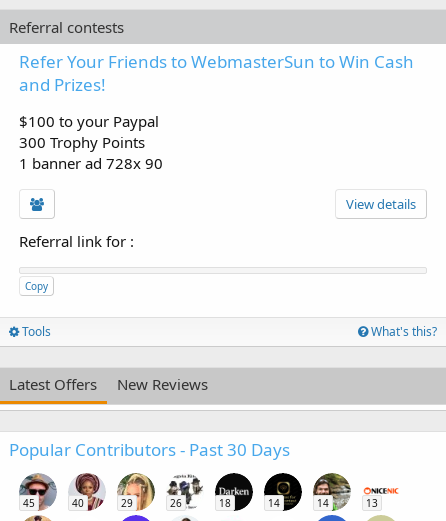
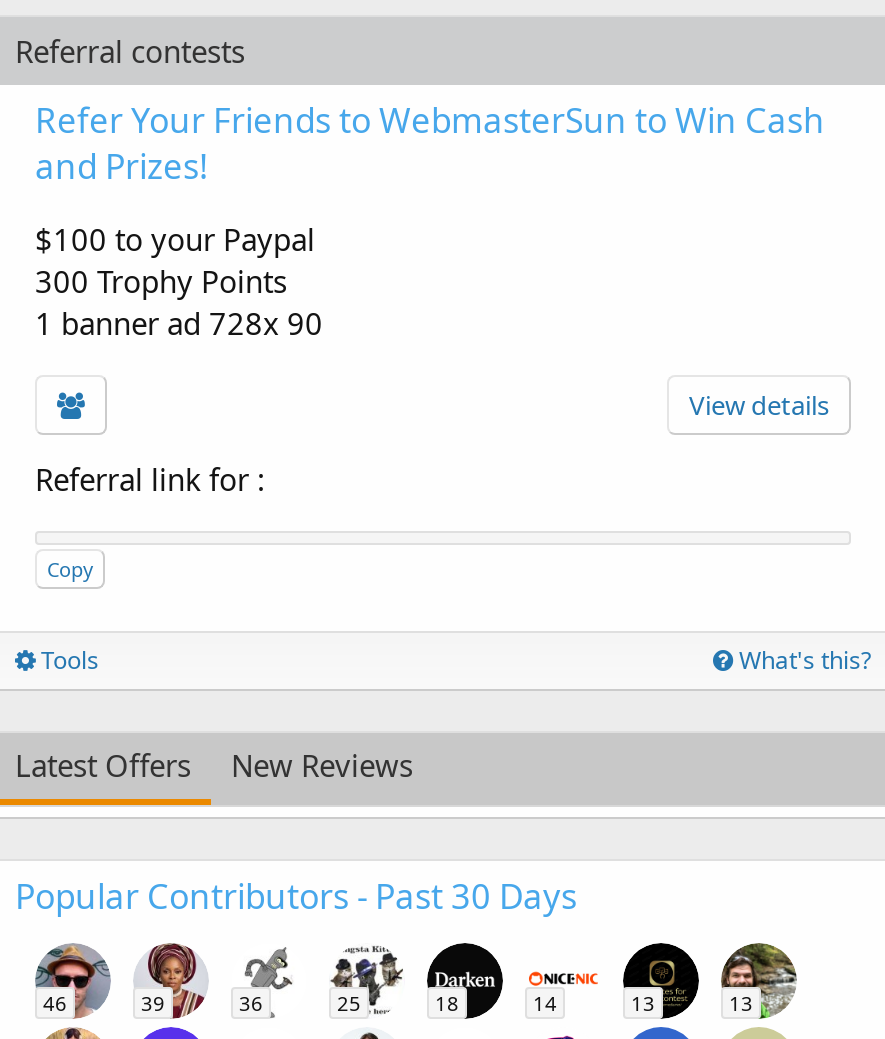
- [image]
- 14
+ [image]
+ 13

- [image]
+ [image]

- 45
+ 46

- 40
+ 39

- 29
+ 36

- 26
+ 25
